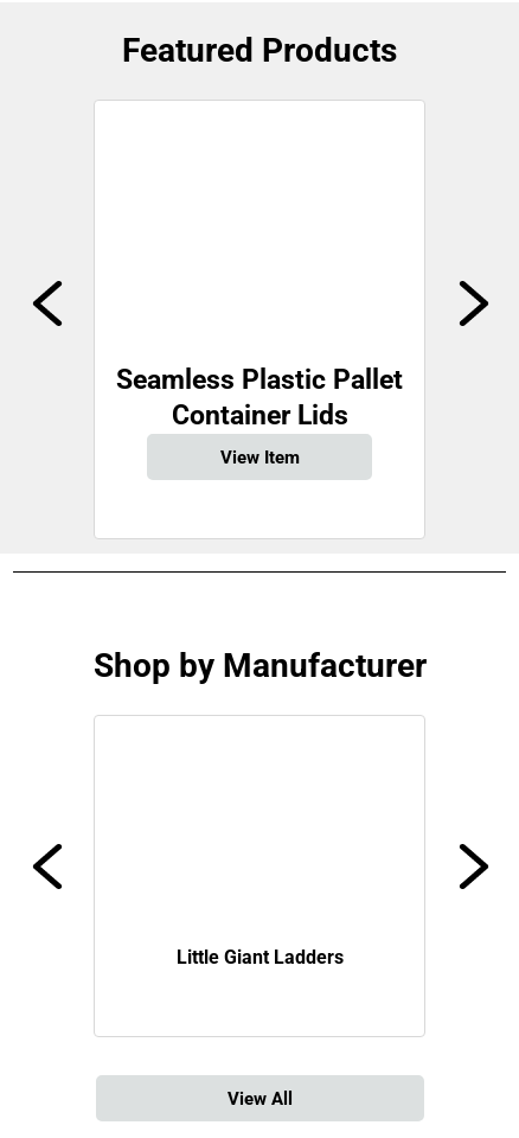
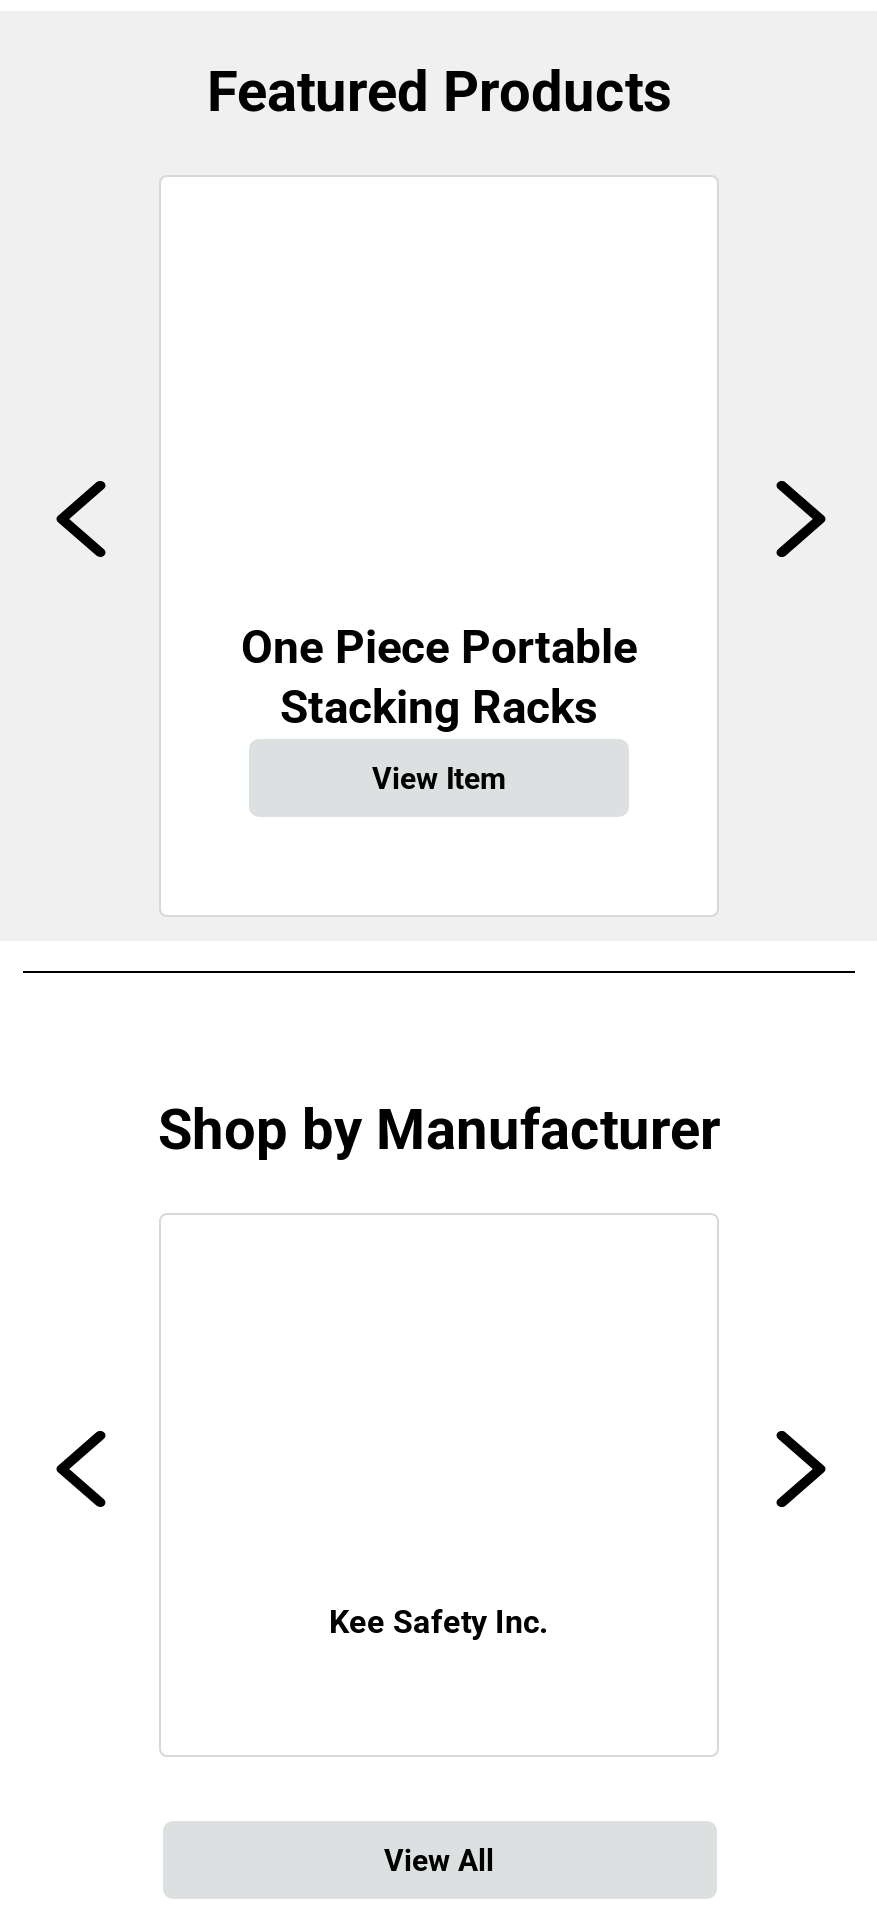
- Seamless Plastic Pallet
- Container Lids
+ One Piece Portable
+ Stacking Racks

- Little Giant Ladders
+ Kee Safety Inc.
